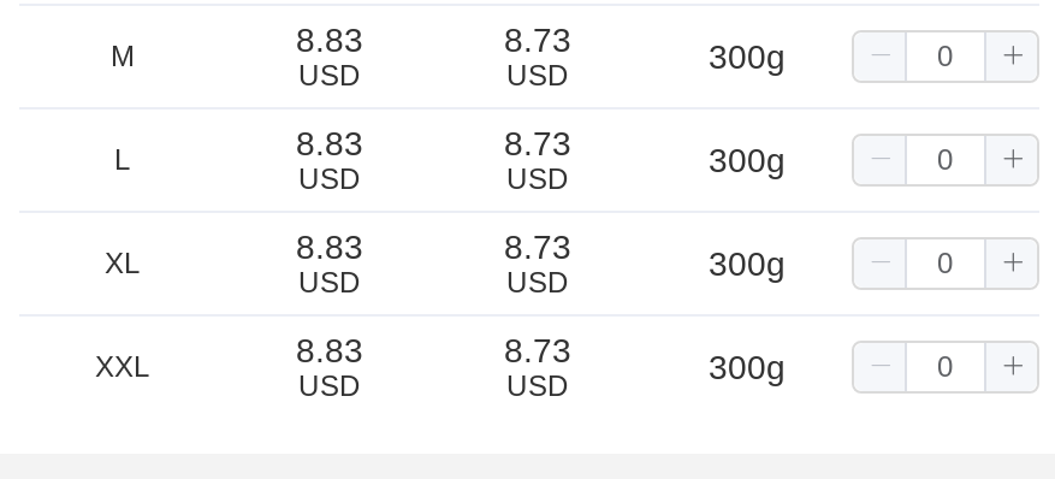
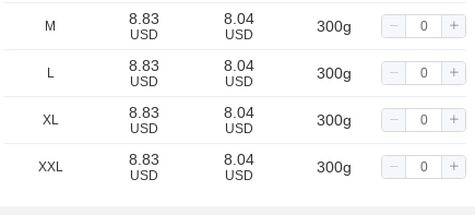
- 8.73
+ 8.04

- 8.73
+ 8.04

- 8.73
+ 8.04

- 8.73
+ 8.04
